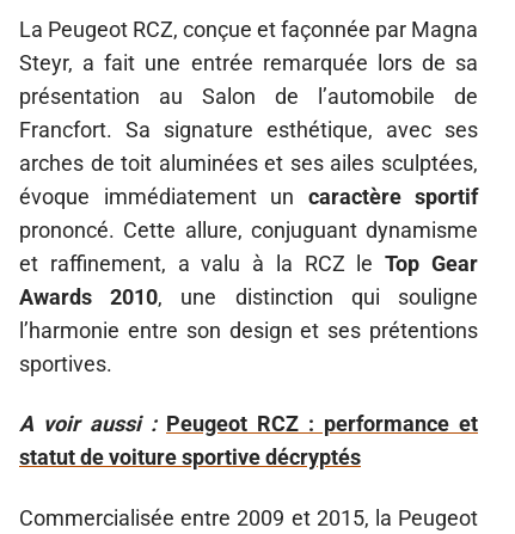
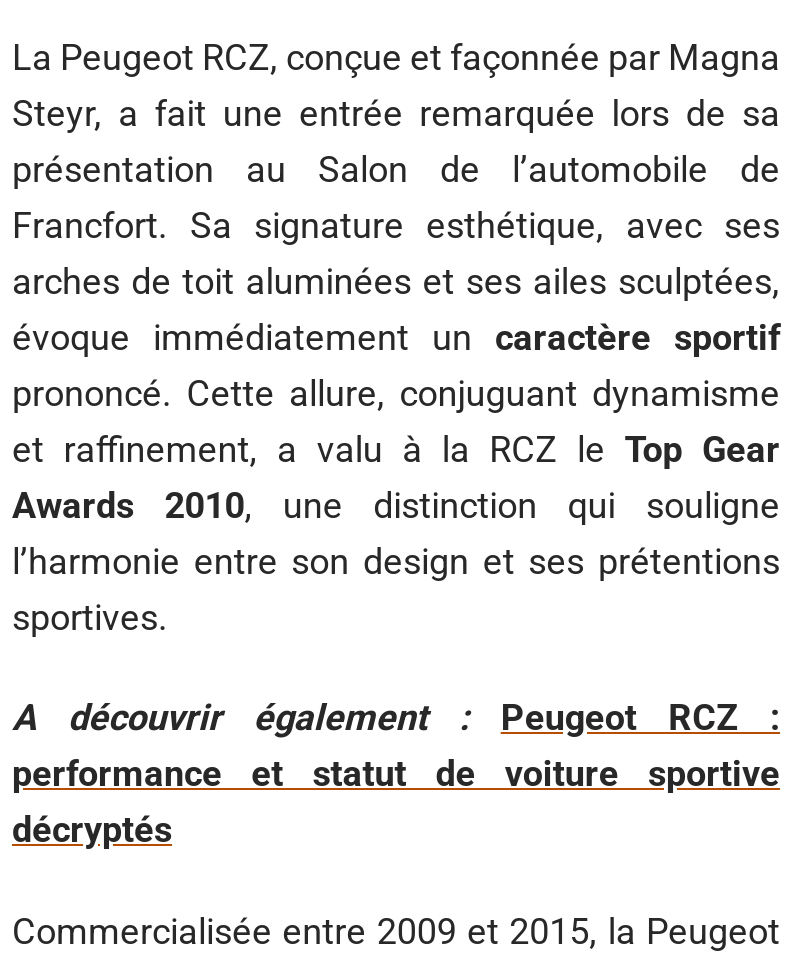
- A voir aussi : Peugeot RCZ : performance et
- statut de voiture sportive décryptés
+ A découvrir également :
+ Peugeot RCZ :
+ performance et statut de voiture sportive
+ décryptés
